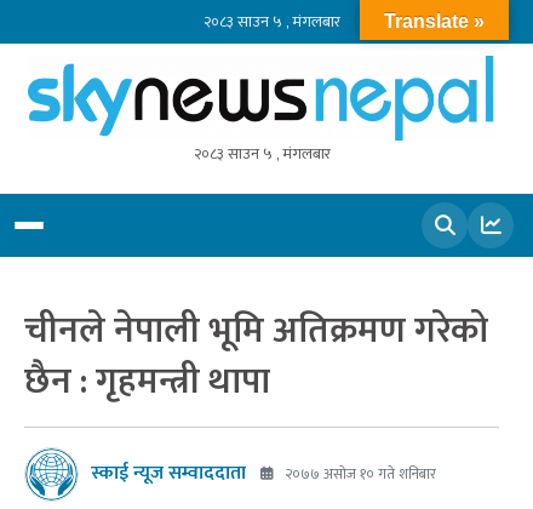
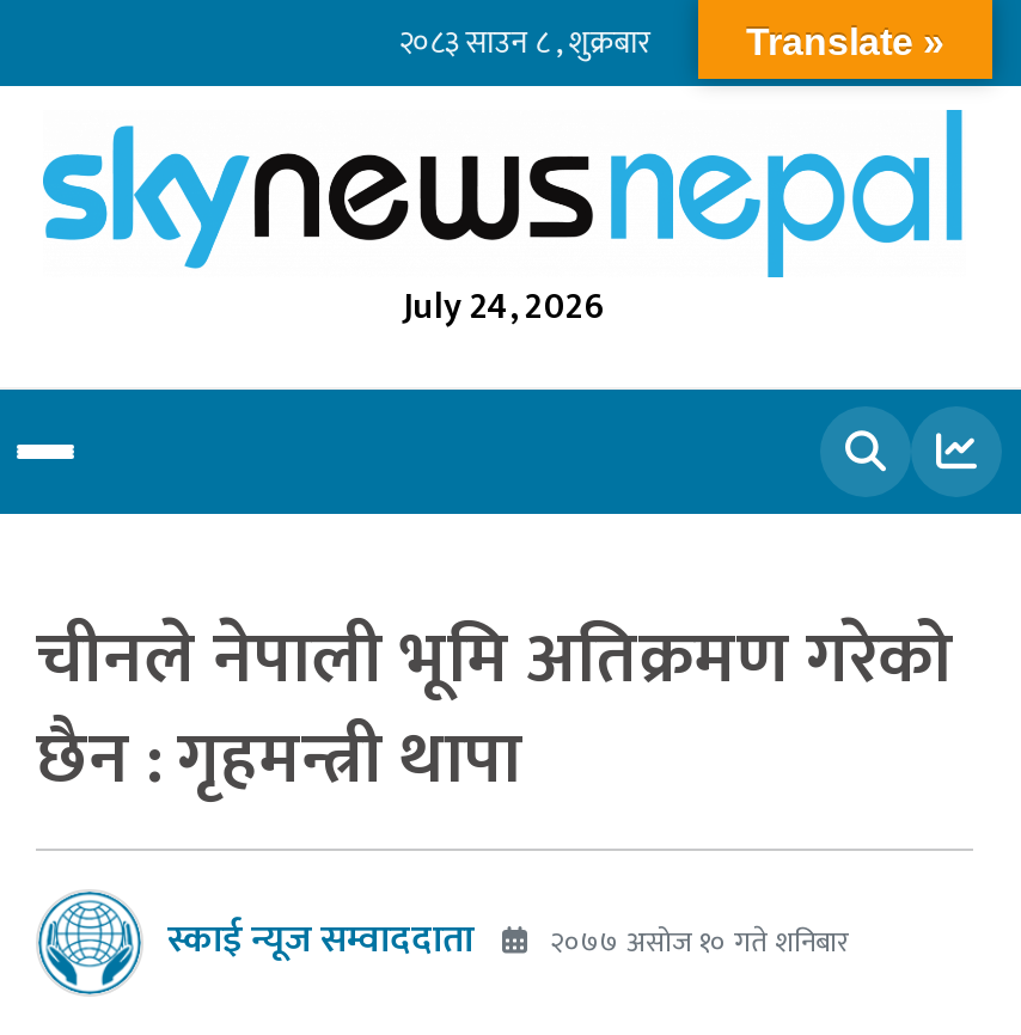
- २०८३ साउन ५ , मंगलबार
+ २०८३ साउन ८ , शुक्रबार

- २०८३ साउन ५ , मंगलबार
+ July 24, 2026
